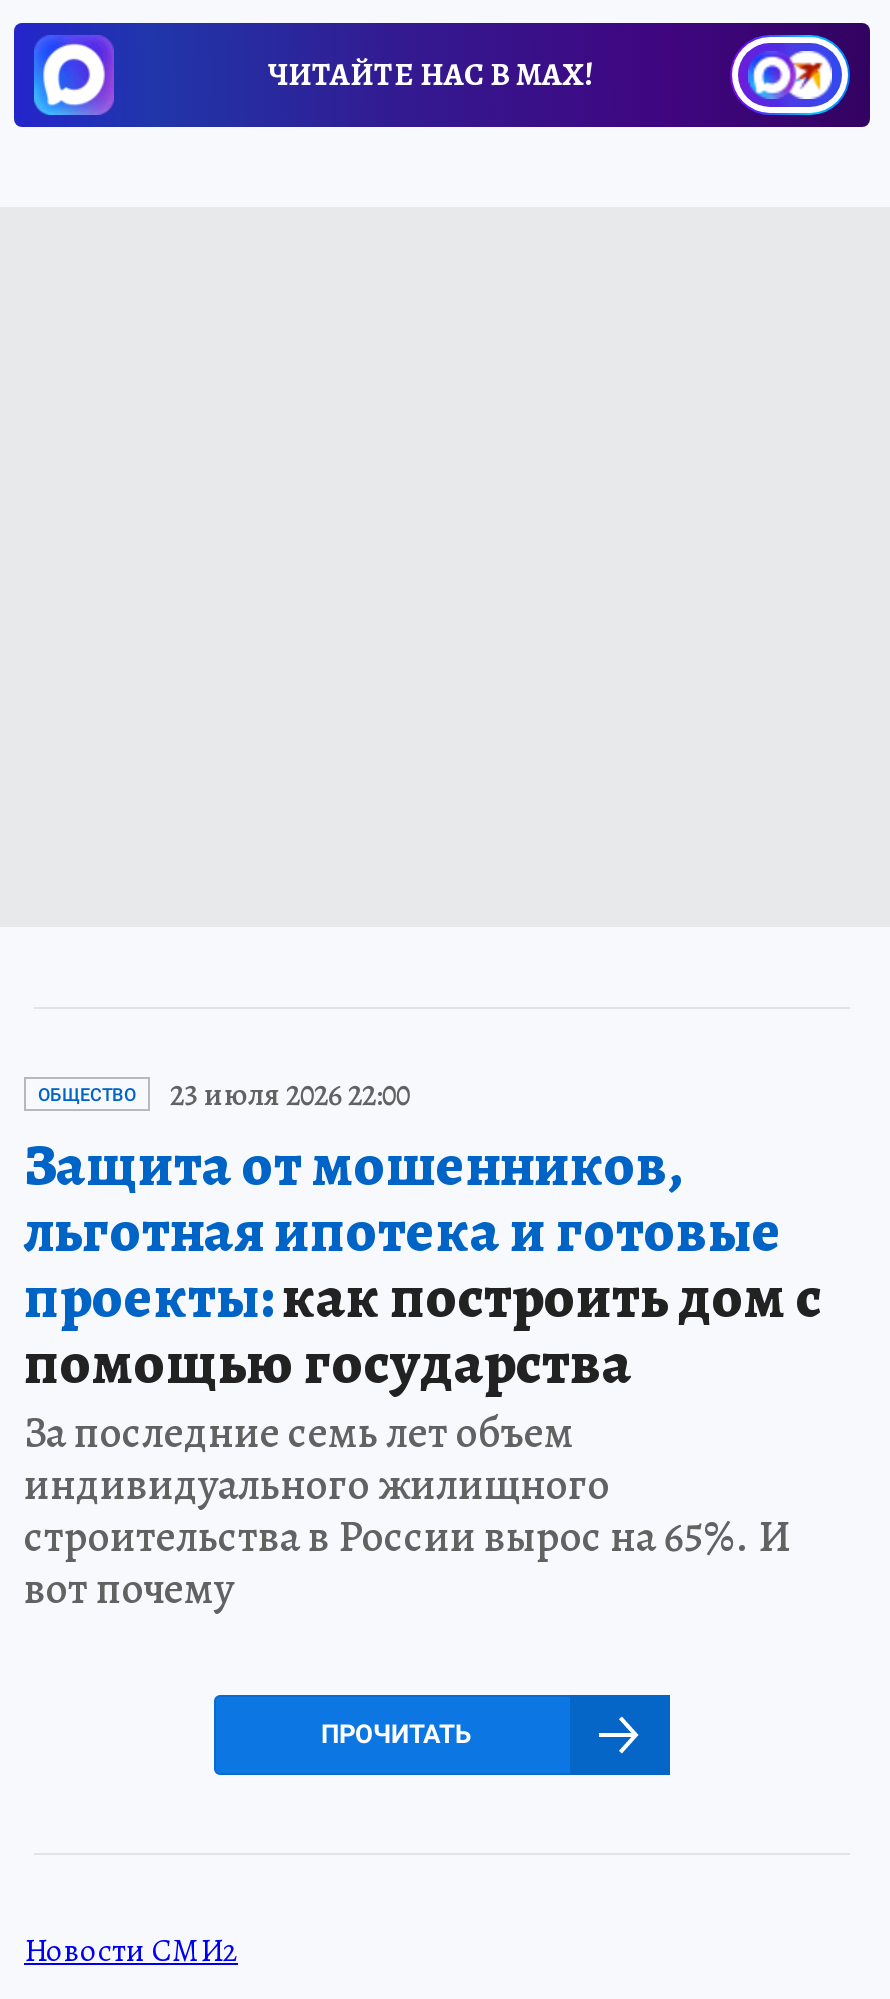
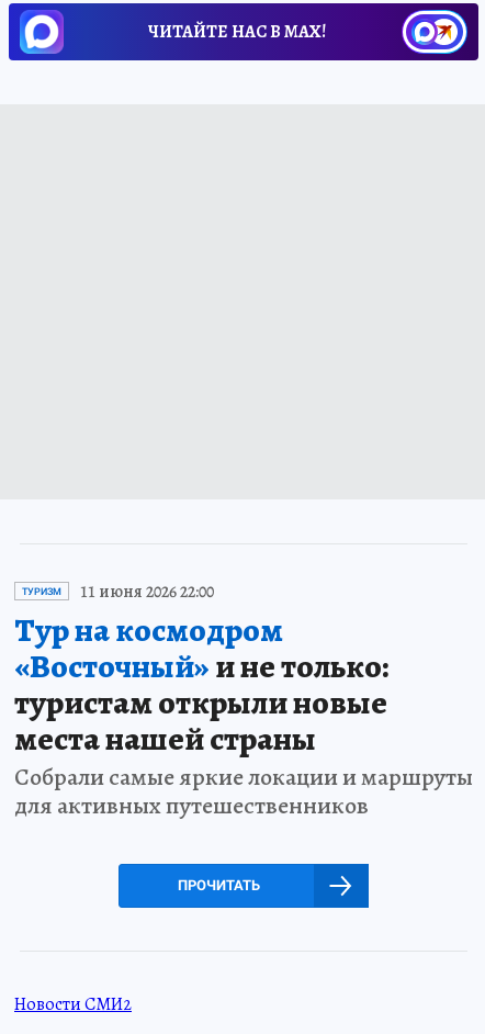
- ОБЩЕСТВО
- 23 июля 2026 22:00
- Защита от мошенников,
- льготная ипотека и готовые
- проекты:как построить дом с
- помощью государства
- За последние семь лет объем
- индивидуального жилищного
- строительства в России вырос на 65%. И
- вот почему
+ ТУРИЗМ
+ 11 июня 2026 22:00
+ Тур на космодром
+ «Восточный»и не только:
+ туристам открыли новые
+ места нашей страны
+ Собрали самые яркие локации и маршруты
+ для активных путешественников
